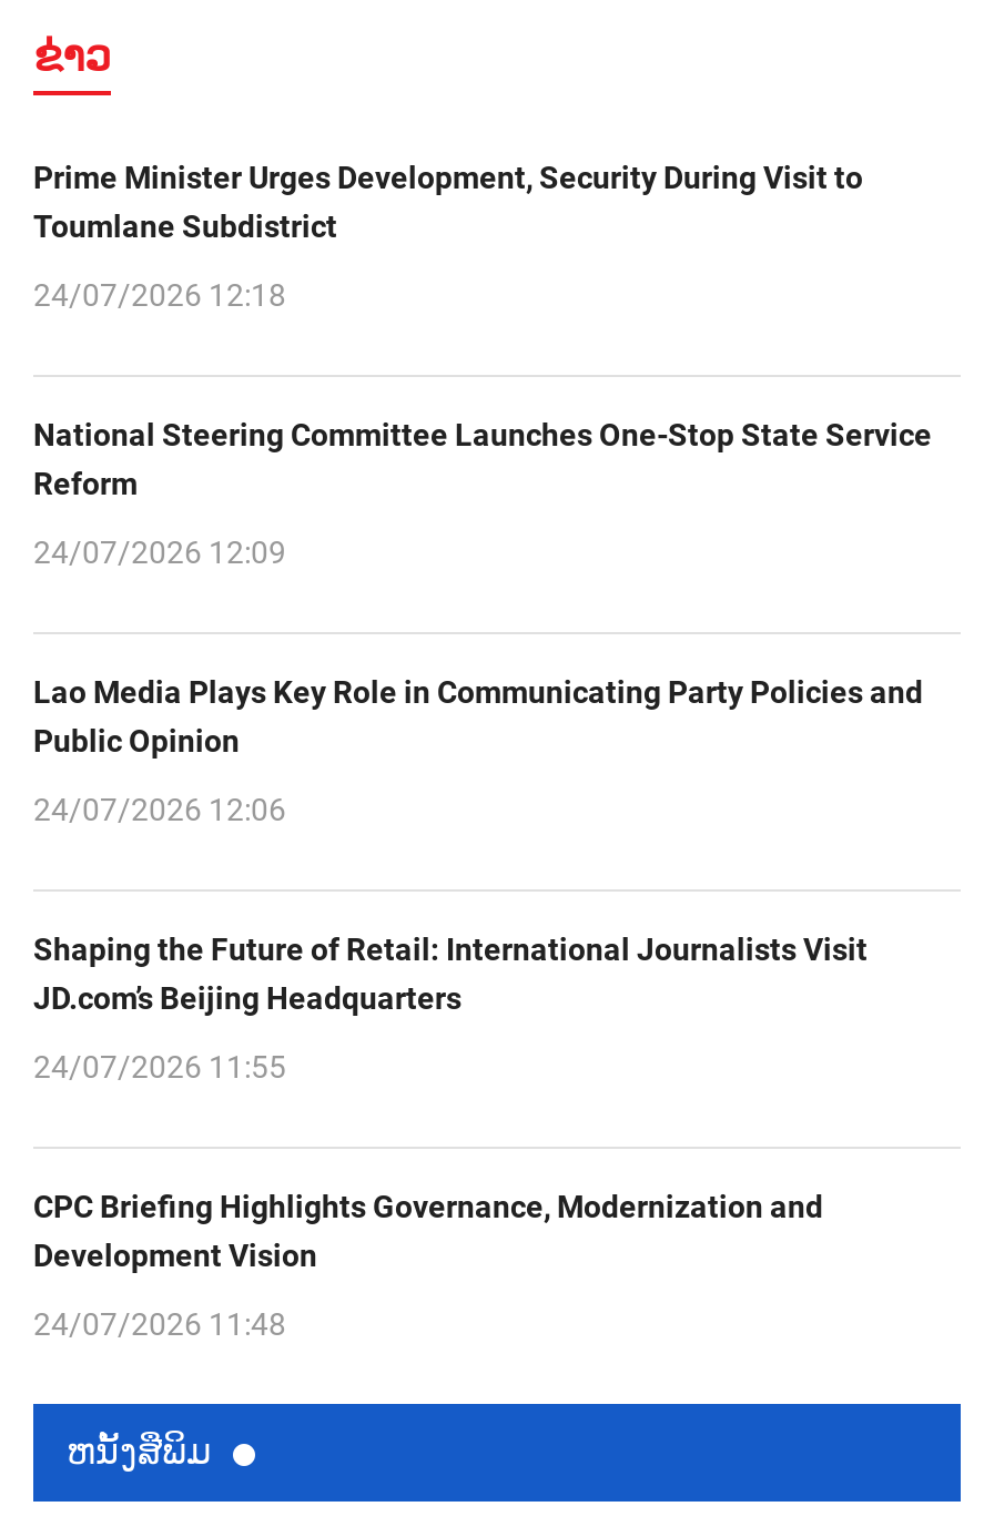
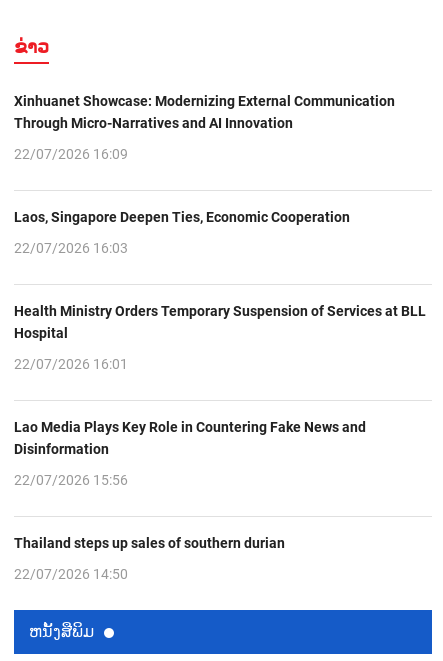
- Prime Minister Urges Development, Security During Visit to
- Toumlane Subdistrict
+ Xinhuanet Showcase: Modernizing External Communication
+ Through Micro-Narratives and AI Innovation

- 24/07/2026 12:18
+ 22/07/2026 16:09

- National Steering Committee Launches One-Stop State Service
- Reform
+ Laos, Singapore Deepen Ties, Economic Cooperation

- 24/07/2026 12:09
+ 22/07/2026 16:03

- Lao Media Plays Key Role in Communicating Party Policies and
- Public Opinion
+ Health Ministry Orders Temporary Suspension of Services at BLL
+ Hospital

- 24/07/2026 12:06
+ 22/07/2026 16:01

- Shaping the Future of Retail: International Journalists Visit
- JD.com’s Beijing Headquarters
+ Lao Media Plays Key Role in Countering Fake News and
+ Disinformation

- 24/07/2026 11:55
+ 22/07/2026 15:56

- CPC Briefing Highlights Governance, Modernization and
- Development Vision
+ Thailand steps up sales of southern durian

- 24/07/2026 11:48
+ 22/07/2026 14:50
